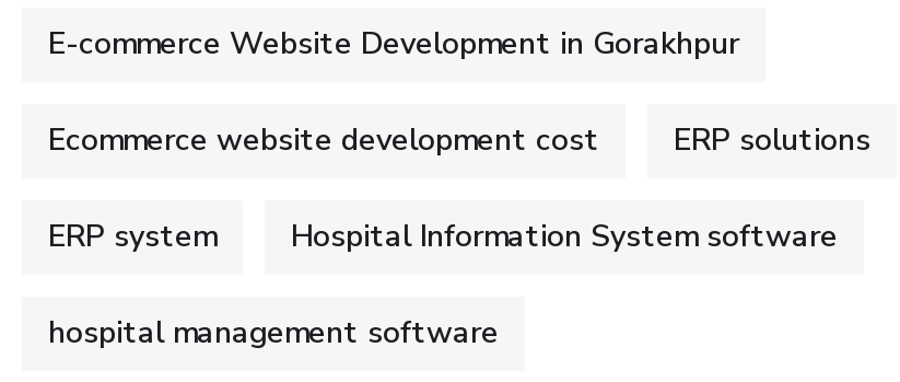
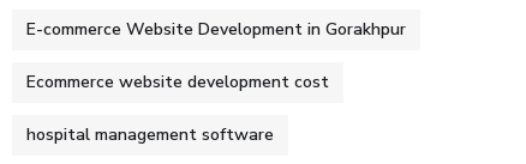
- ERP solutions
- ERP system
- Hospital Information System software
